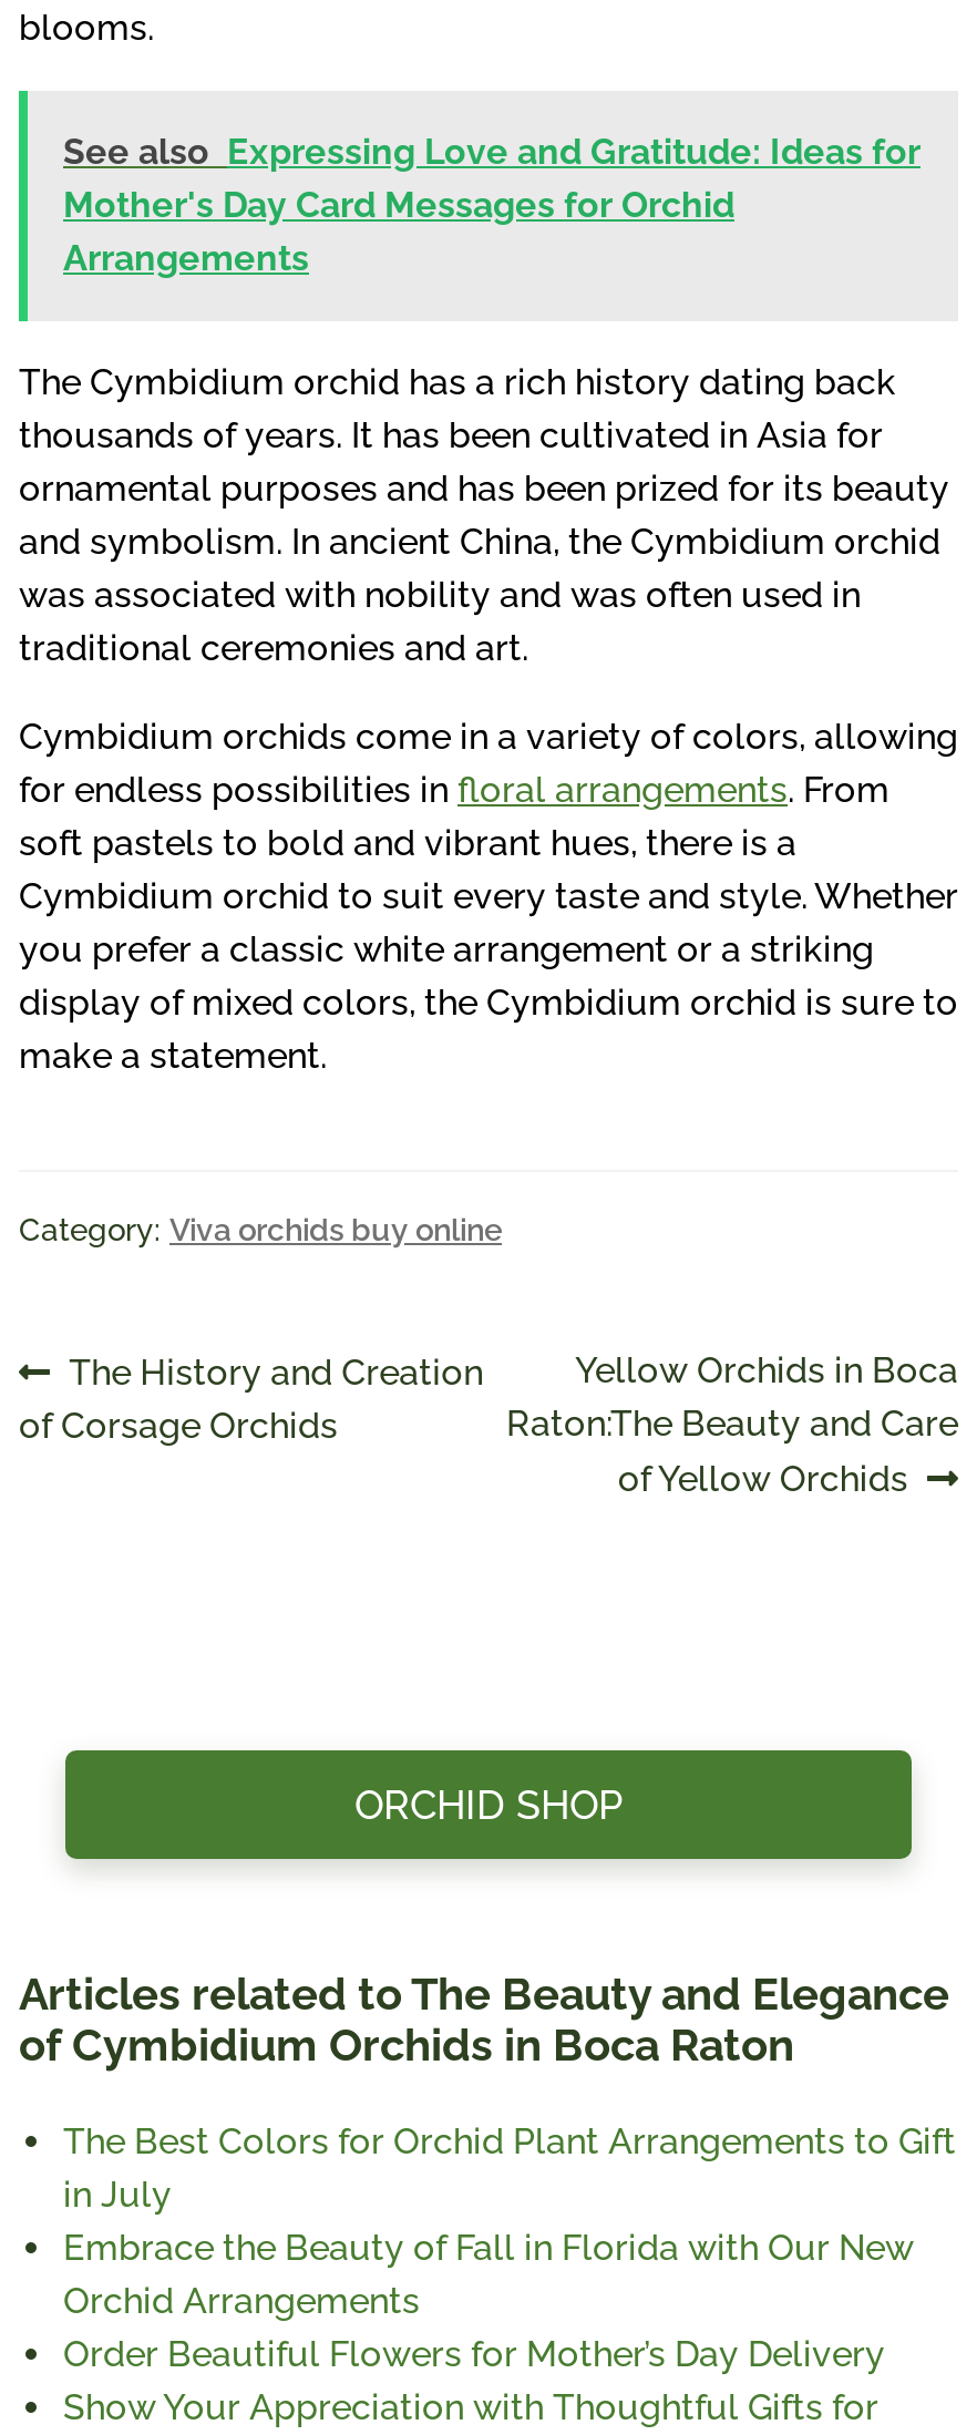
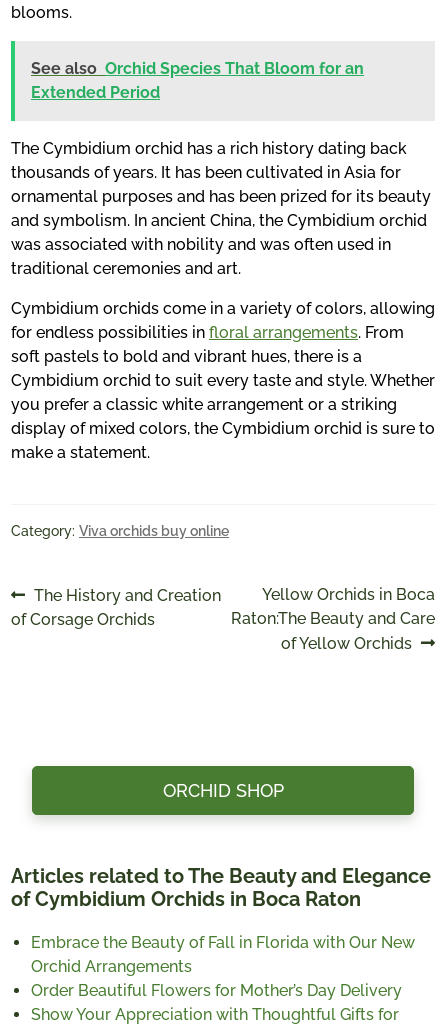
- See also Expressing Love and Gratitude: Ideas for
- Mother's Day Card Messages for Orchid
- Arrangements
+ See also Orchid Species That Bloom for an
+ Extended Period

- The Best Colors for Orchid Plant Arrangements to Gift
- in July
